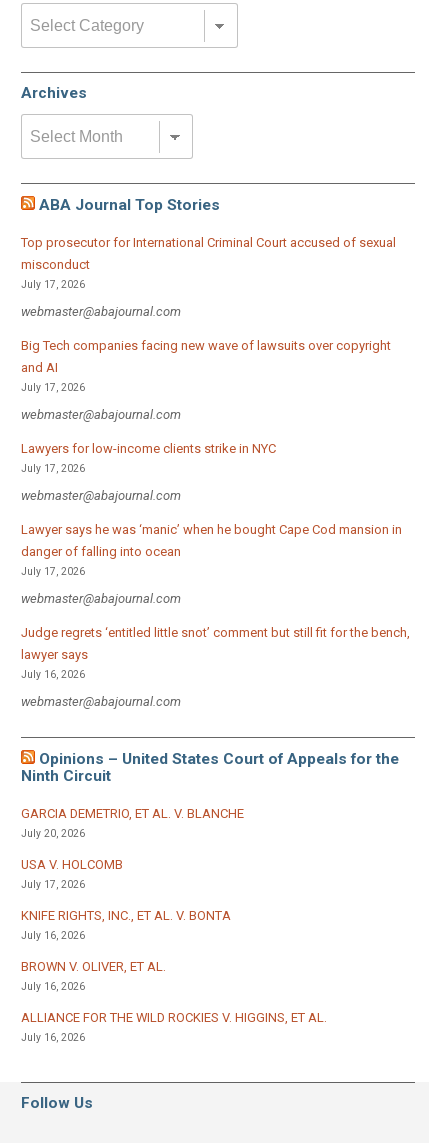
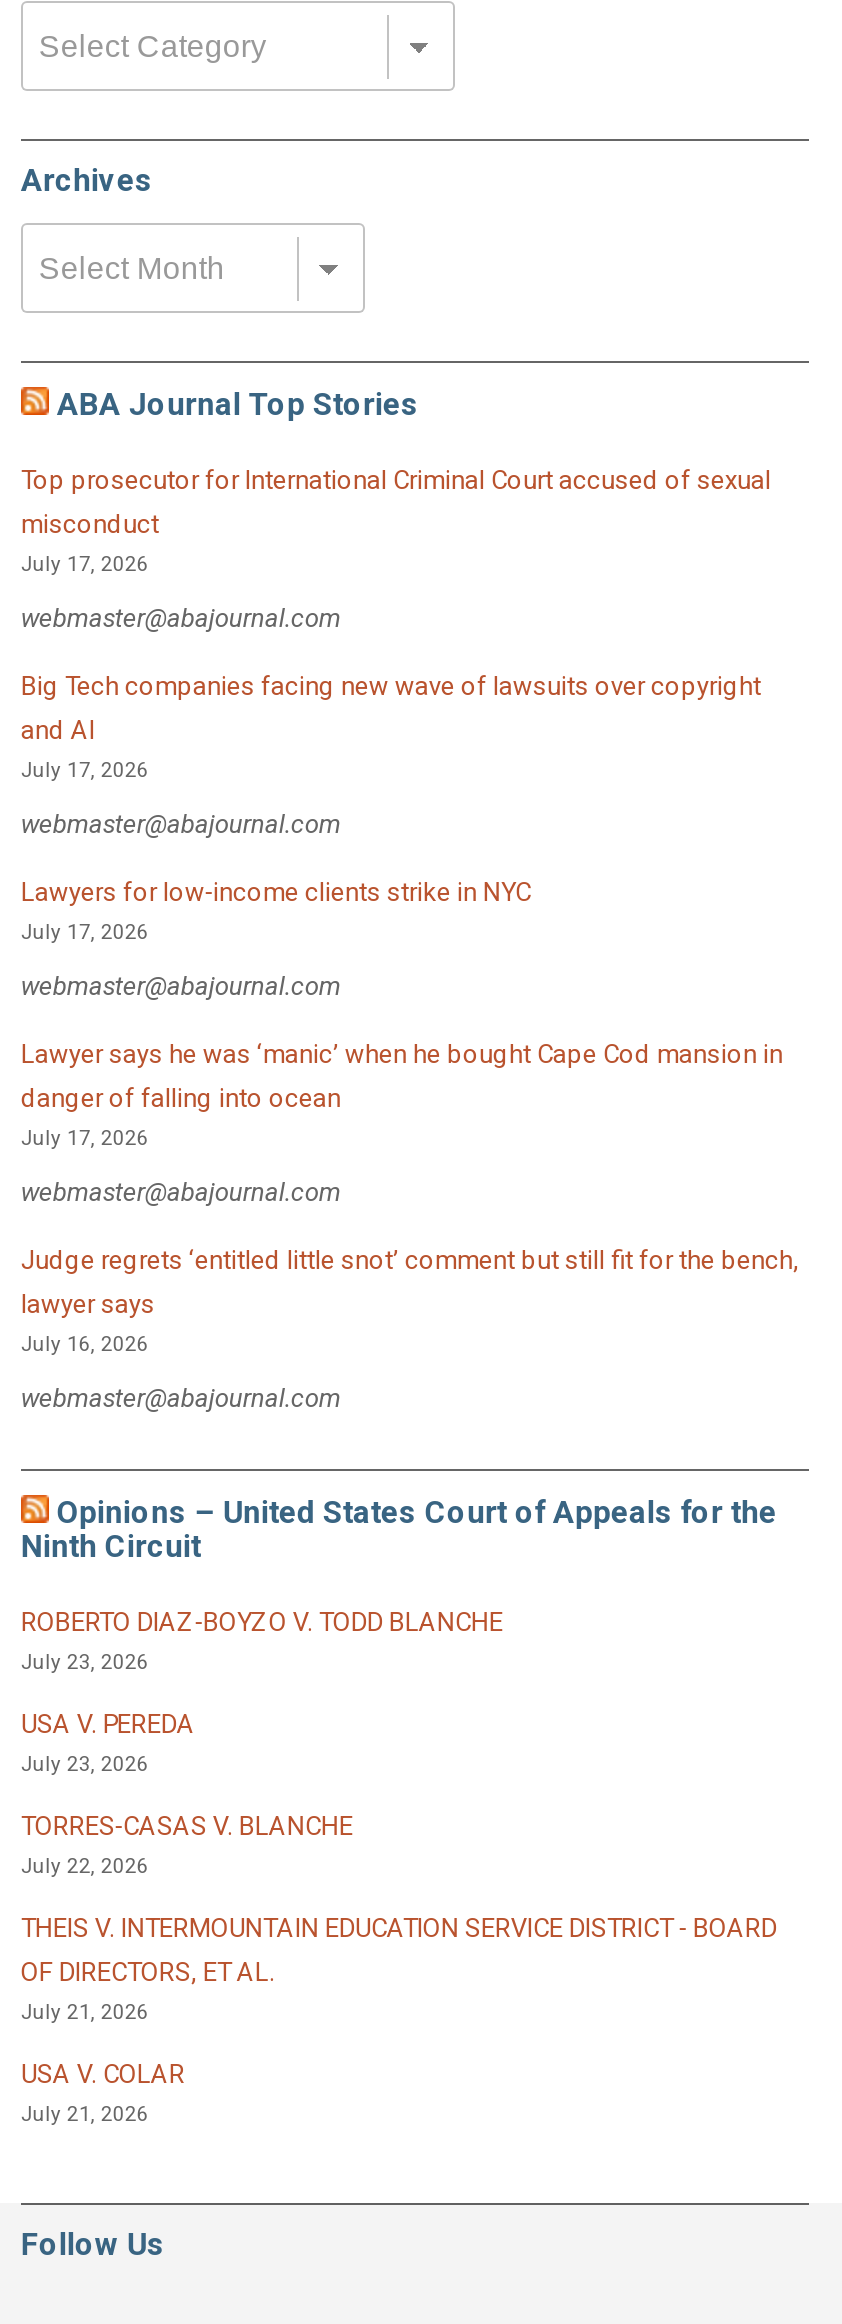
- GARCIA DEMETRIO, ET AL. V. BLANCHE
- July 20, 2026
- USA V. HOLCOMB
- July 17, 2026
- KNIFE RIGHTS, INC., ET AL. V. BONTA
- July 16, 2026
- BROWN V. OLIVER, ET AL.
- July 16, 2026
- ALLIANCE FOR THE WILD ROCKIES V. HIGGINS, ET AL.
- July 16, 2026
+ ROBERTO DIAZ-BOYZO V. TODD BLANCHE
+ July 23, 2026
+ USA V. PEREDA
+ July 23, 2026
+ TORRES-CASAS V. BLANCHE
+ July 22, 2026
+ THEIS V. INTERMOUNTAIN EDUCATION SERVICE DISTRICT - BOARD
+ OF DIRECTORS, ET AL.
+ July 21, 2026
+ USA V. COLAR
+ July 21, 2026
